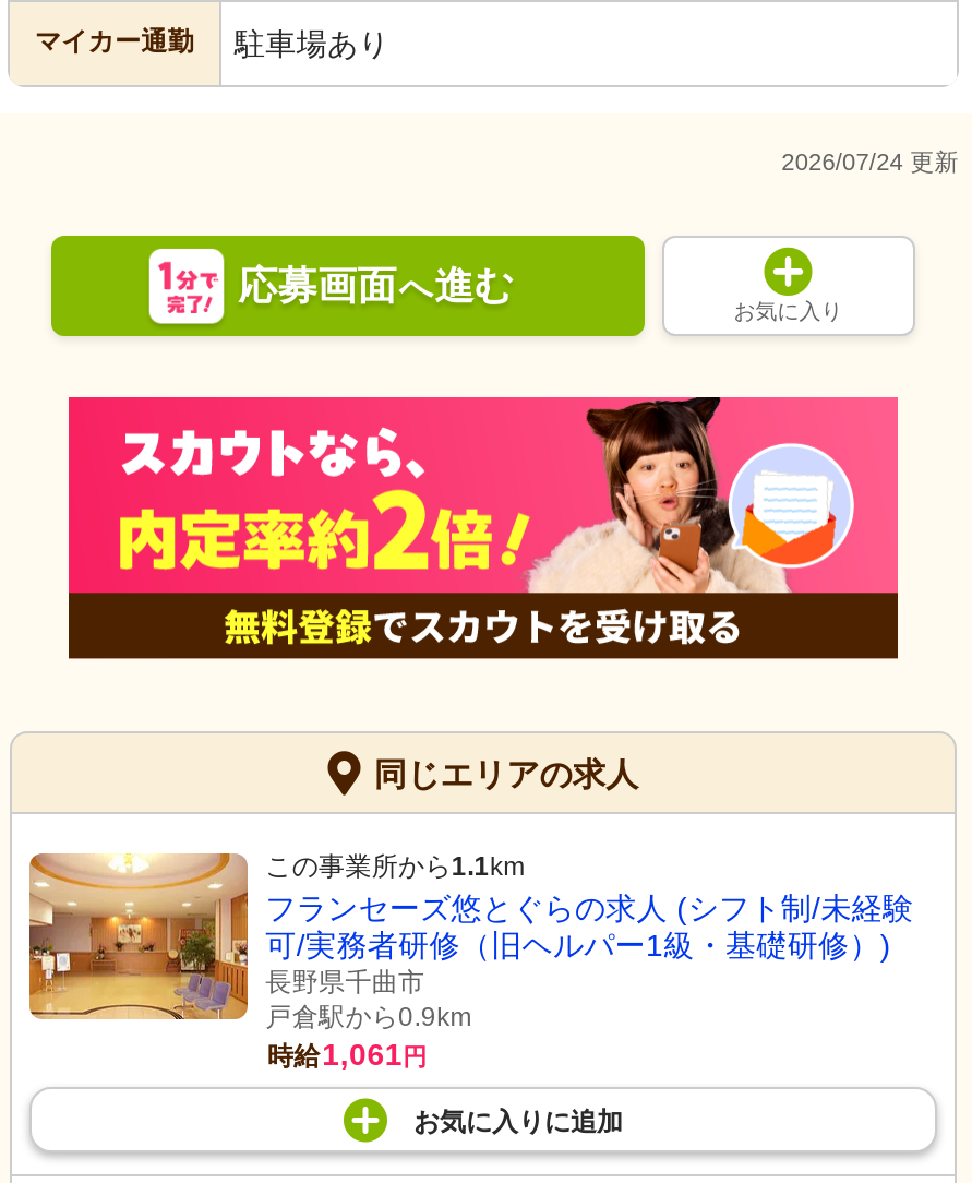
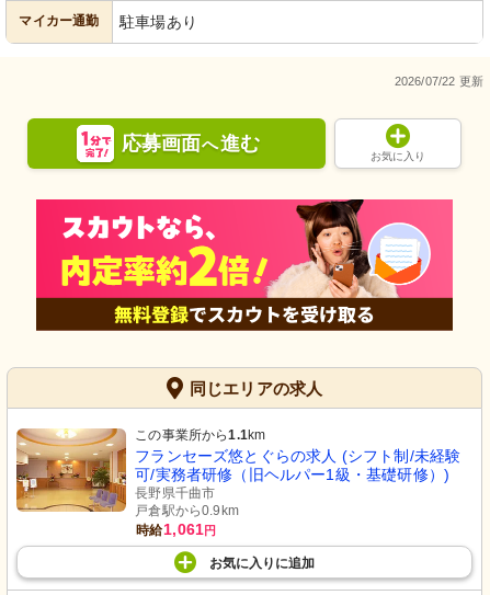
- 2026/07/24 更新
+ 2026/07/22 更新
